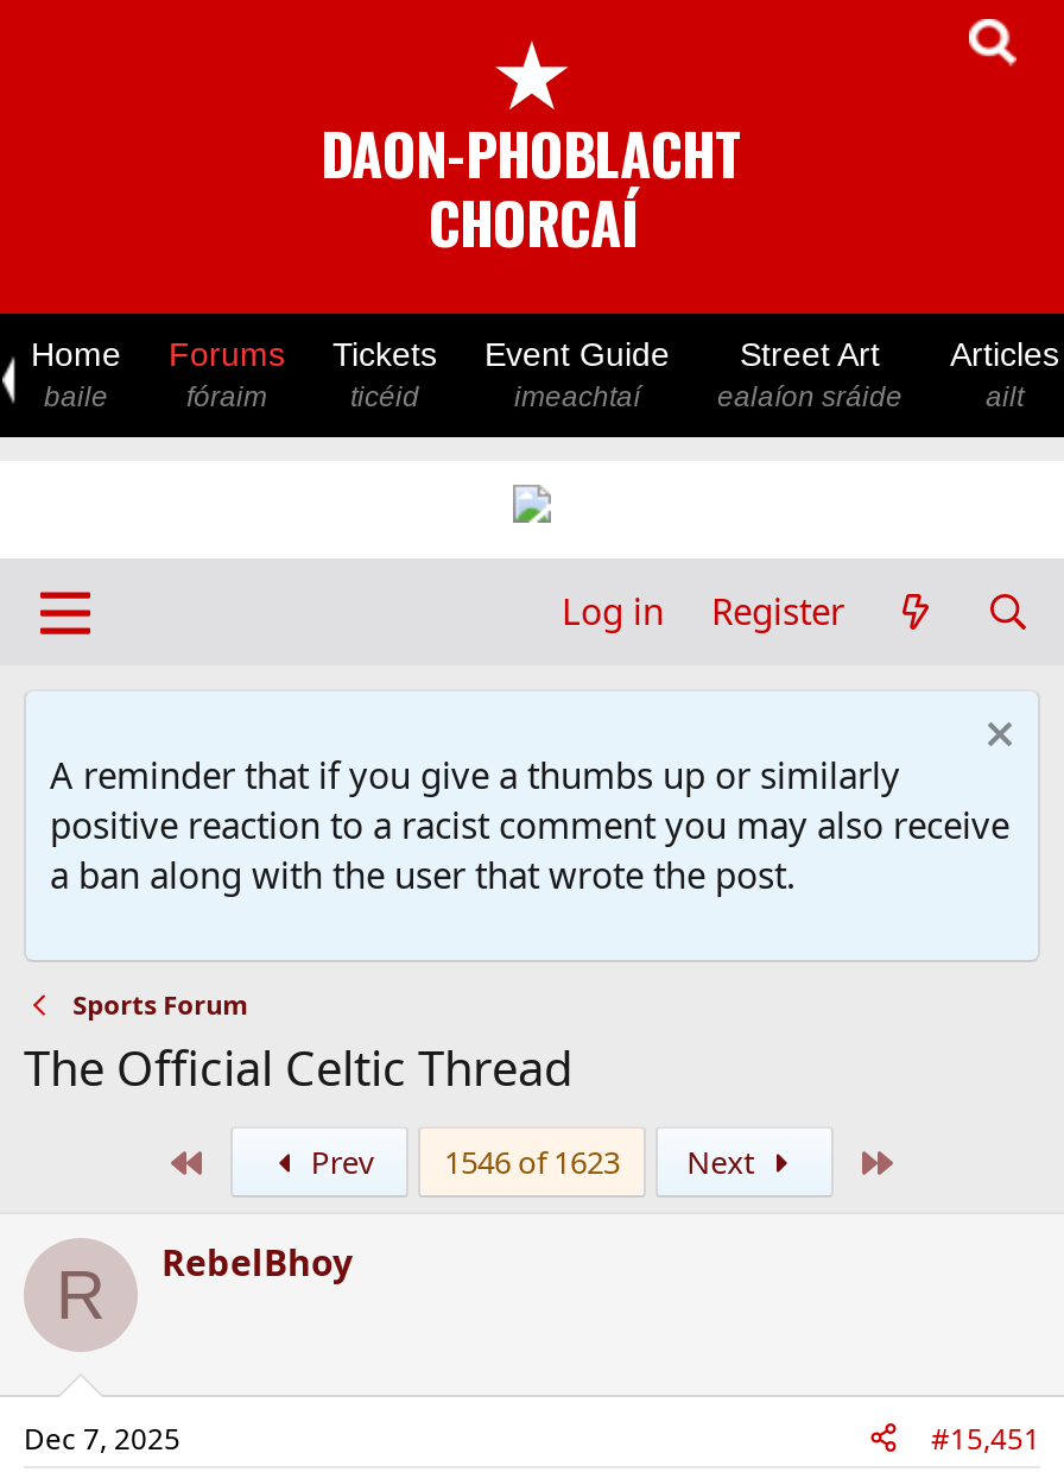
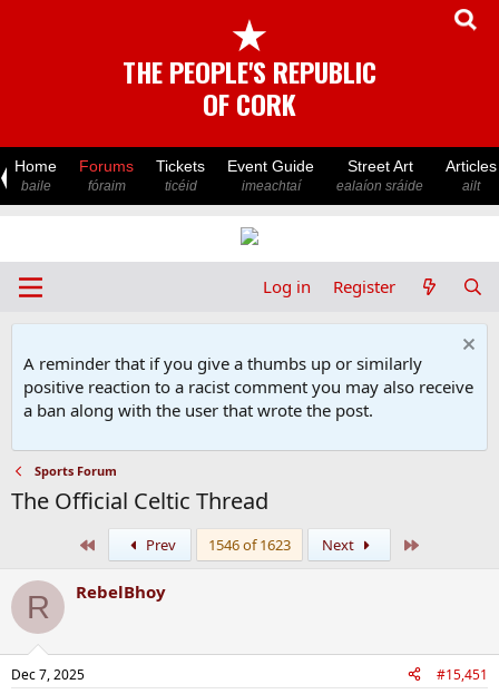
- DAON-PHOBLACHT
- CHORCAÍ
+ THE PEOPLE'S REPUBLIC
+ OF CORK
